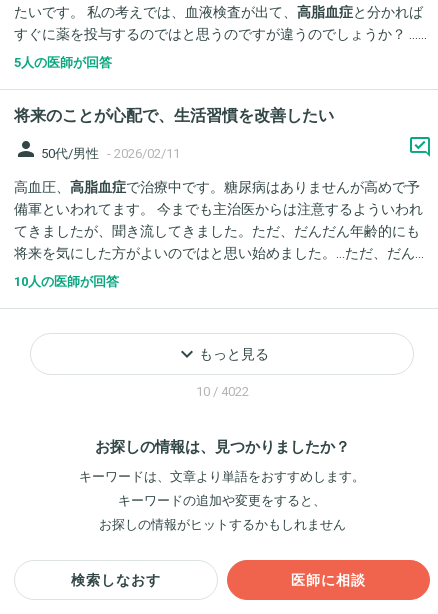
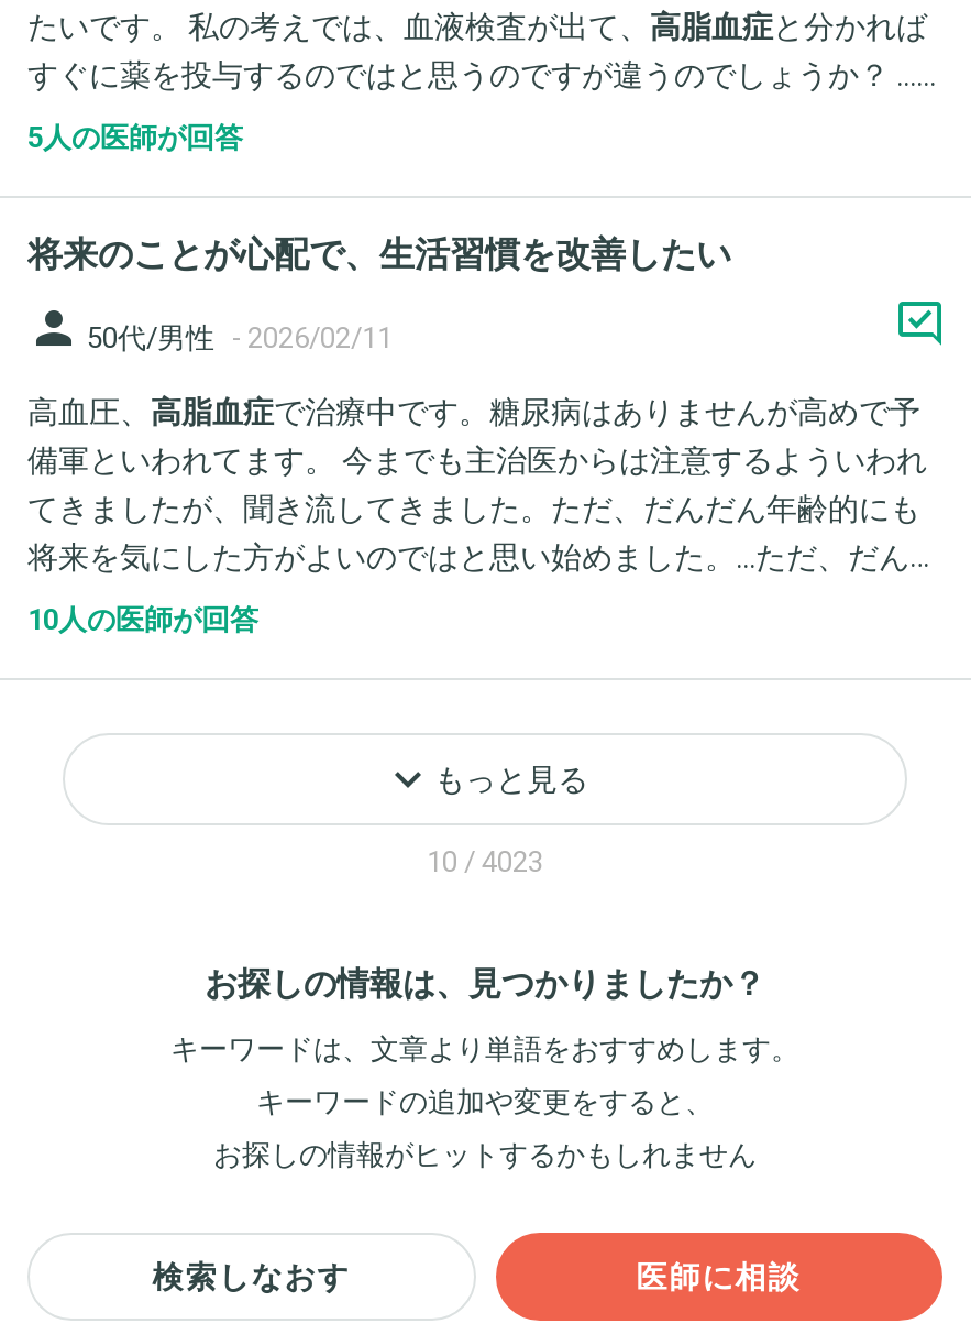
- 10 / 4022
+ 10 / 4023
